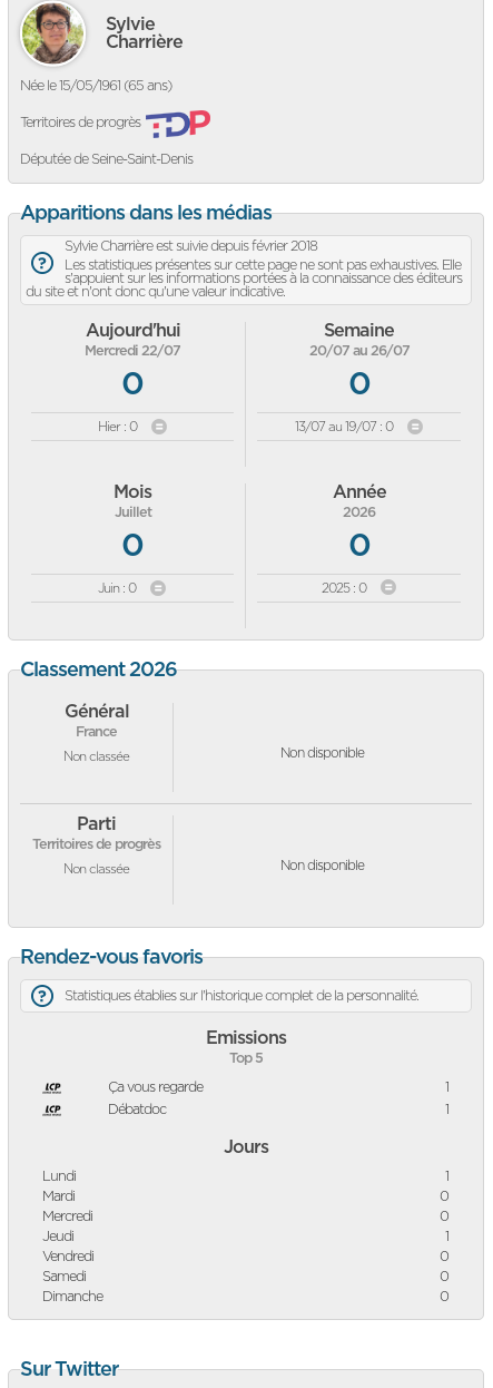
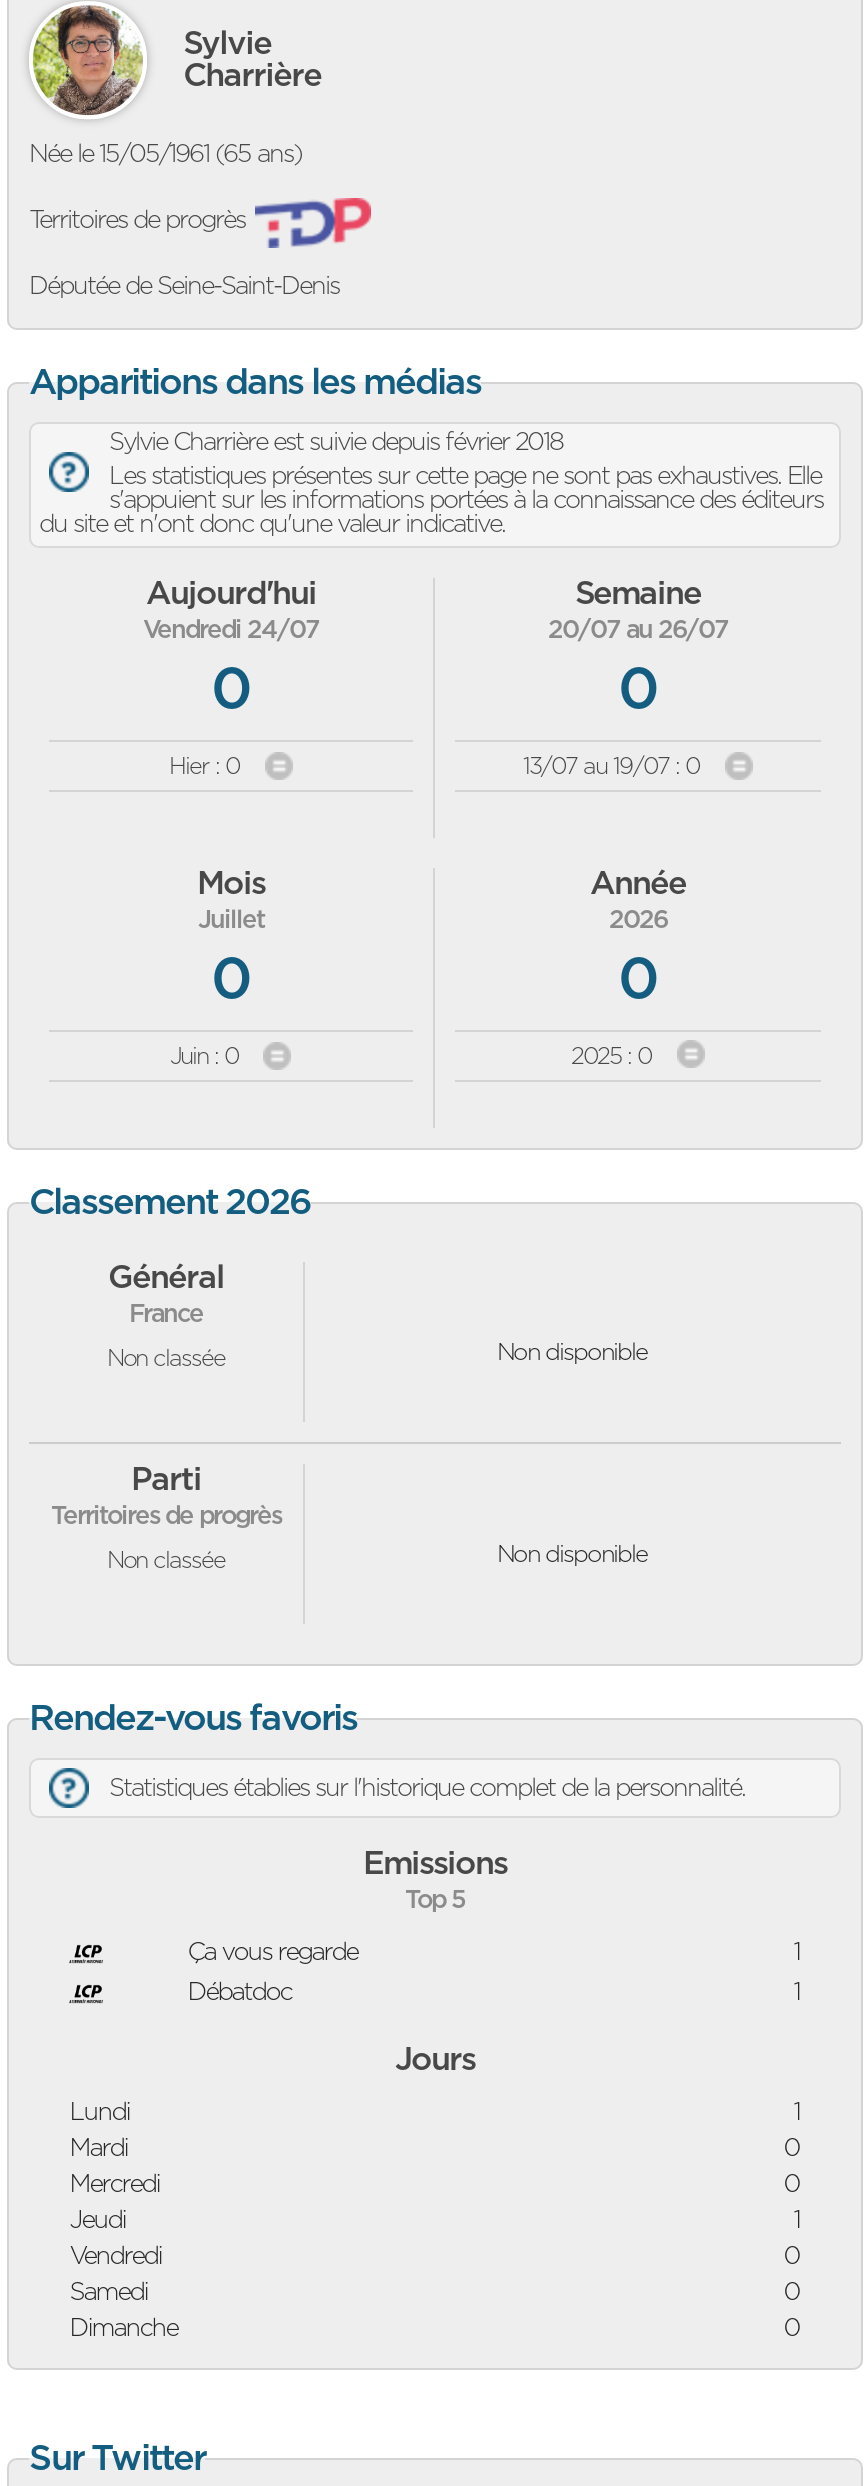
- Mercredi 22/07
+ Vendredi 24/07
